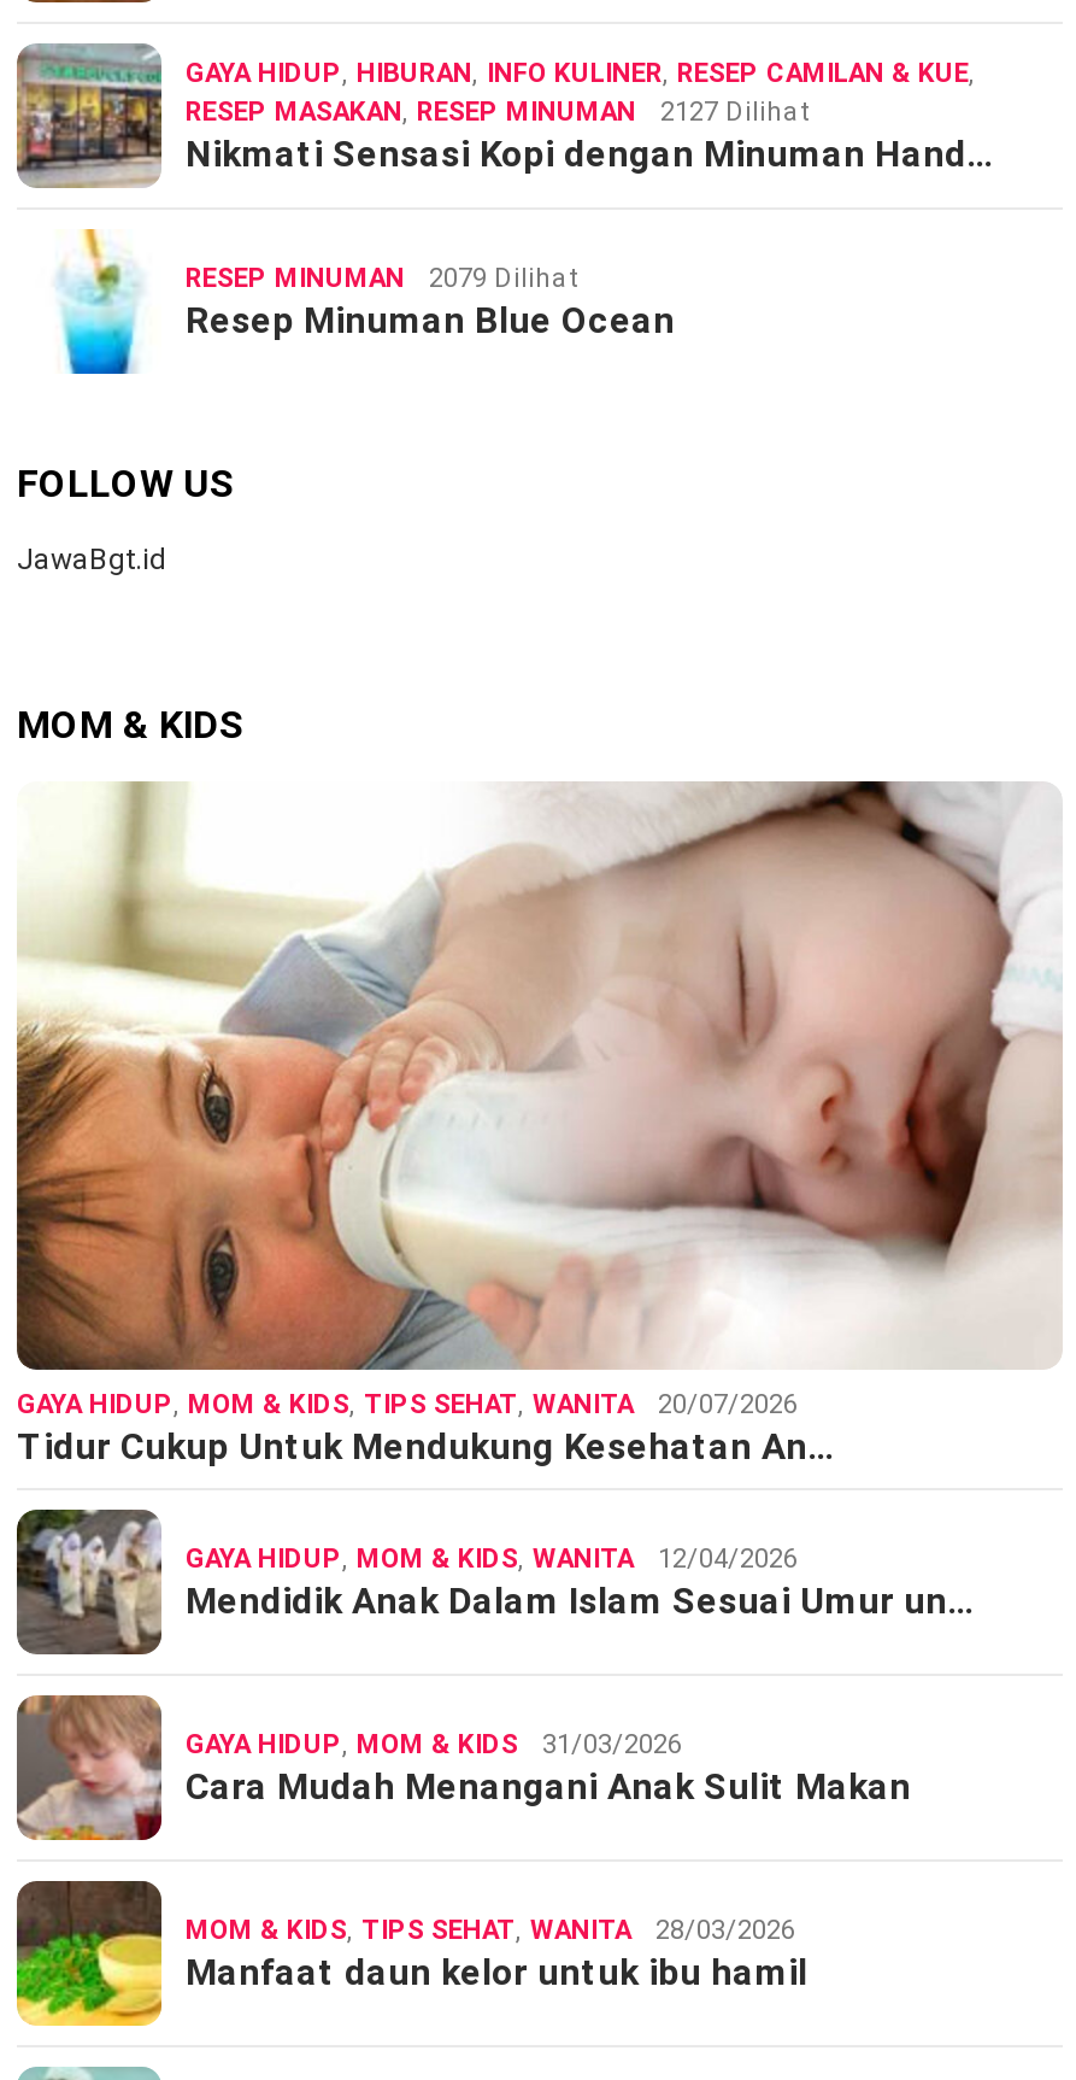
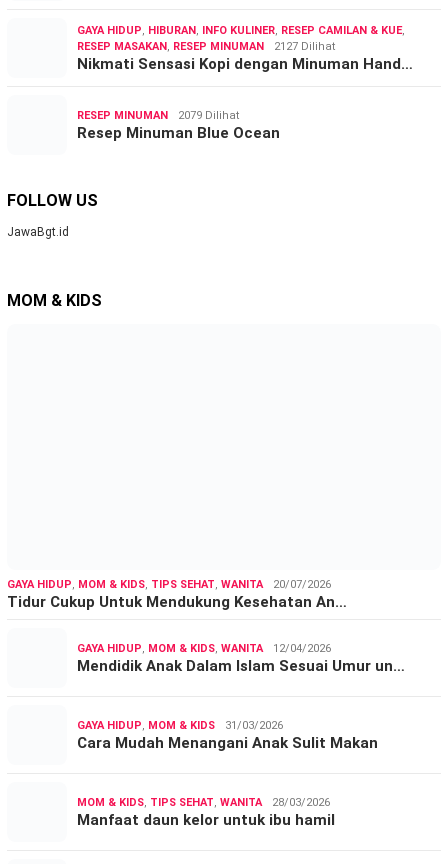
- [image]

- [image]

- [image]

- [image]

- [image]

- [image]
